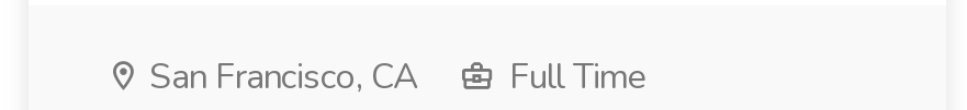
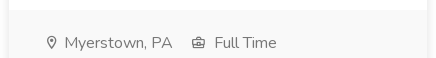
- San Francisco, CA
+ Myerstown, PA
